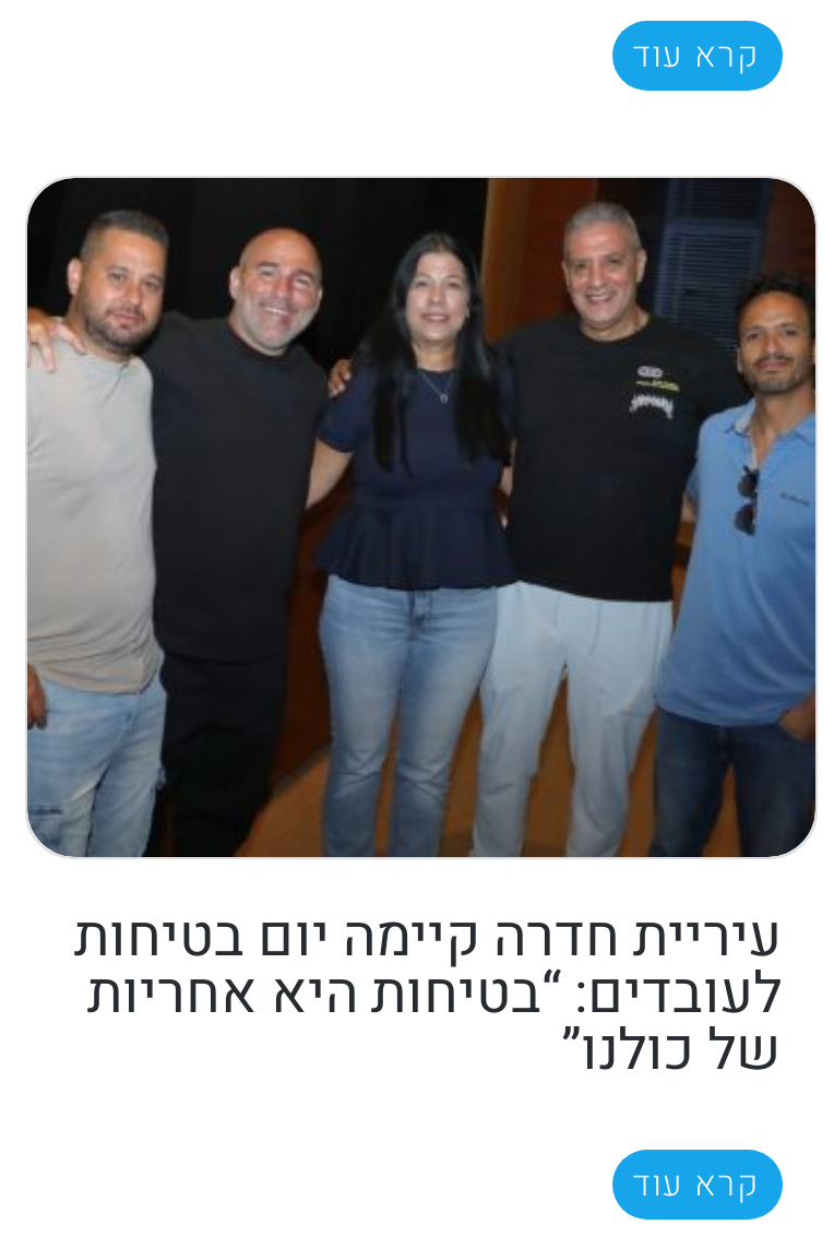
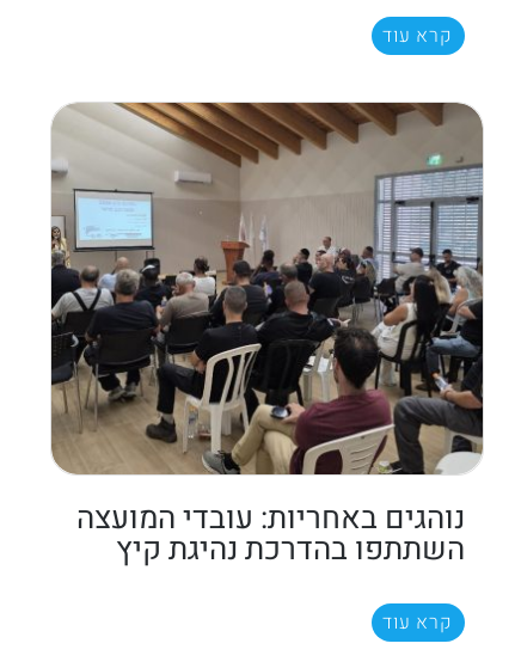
- [image]
- עיריית חדרה קיימה יום בטיחות
- לעובדים: “בטיחות היא אחריות
- של כולנו”
+ [image]
+ נוהגים באחריות: עובדי המועצה
+ השתתפו בהדרכת נהיגת קיץ
